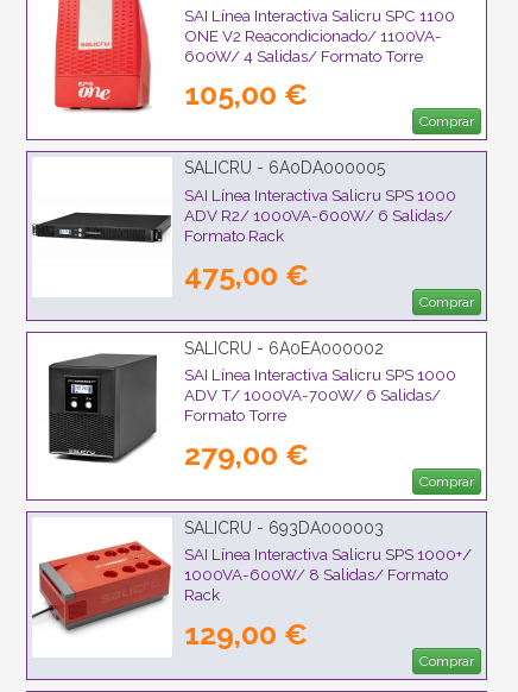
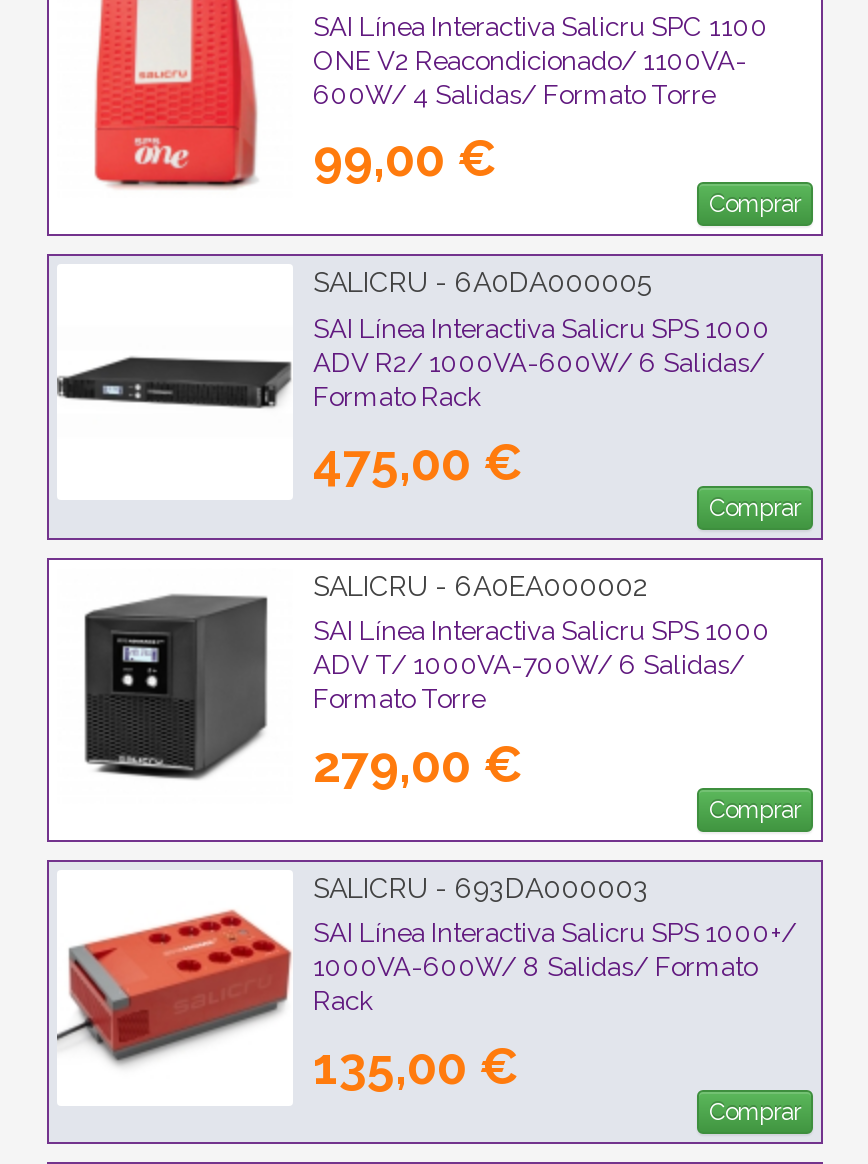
- 105,00 €
+ 99,00 €

- 129,00 €
+ 135,00 €
